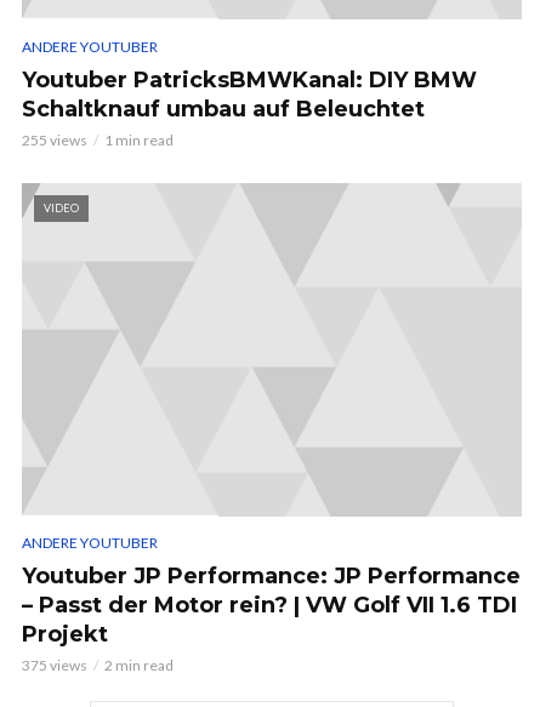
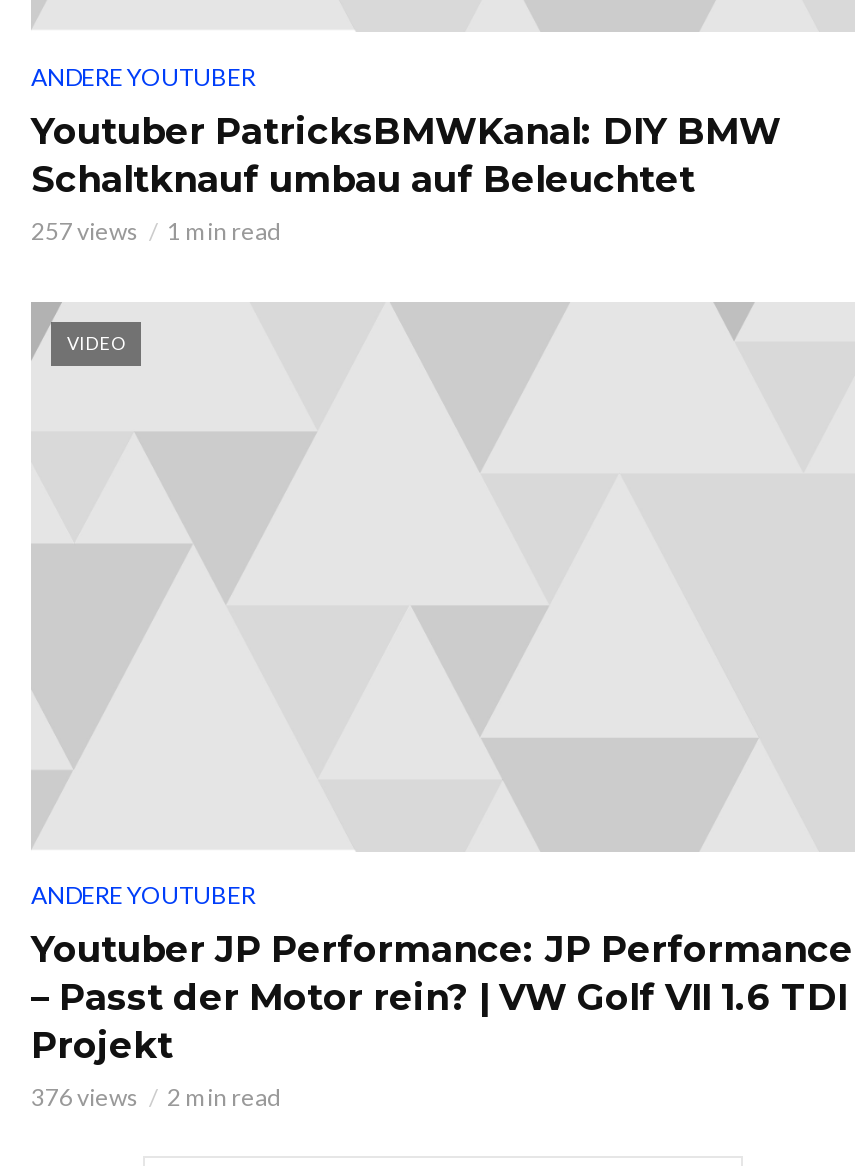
- 255 views 1 min read
+ 257 views 1 min read

- 375 views 2 min read
+ 376 views 2 min read
